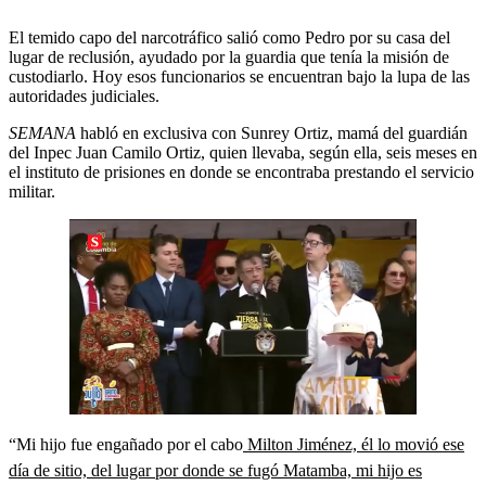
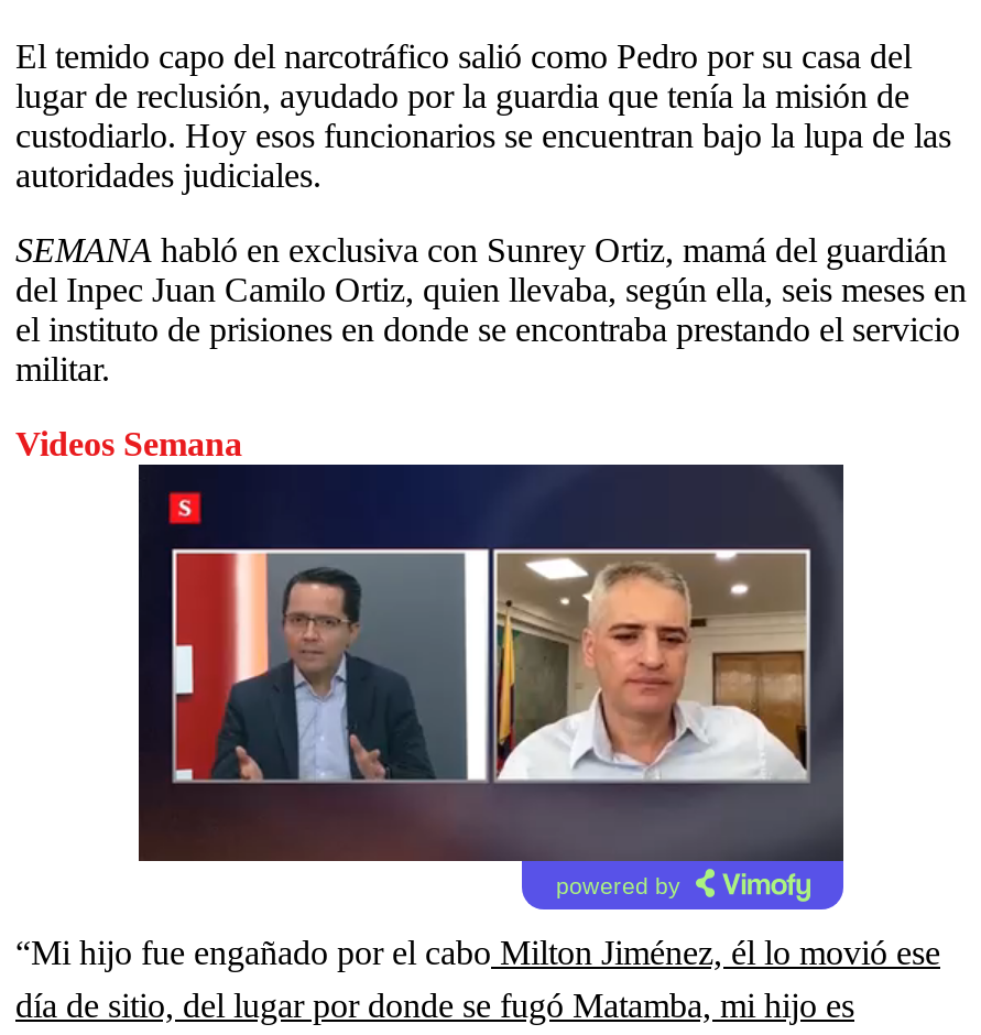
+ Videos Semana

+ powered by

- [image]
+ [image]
